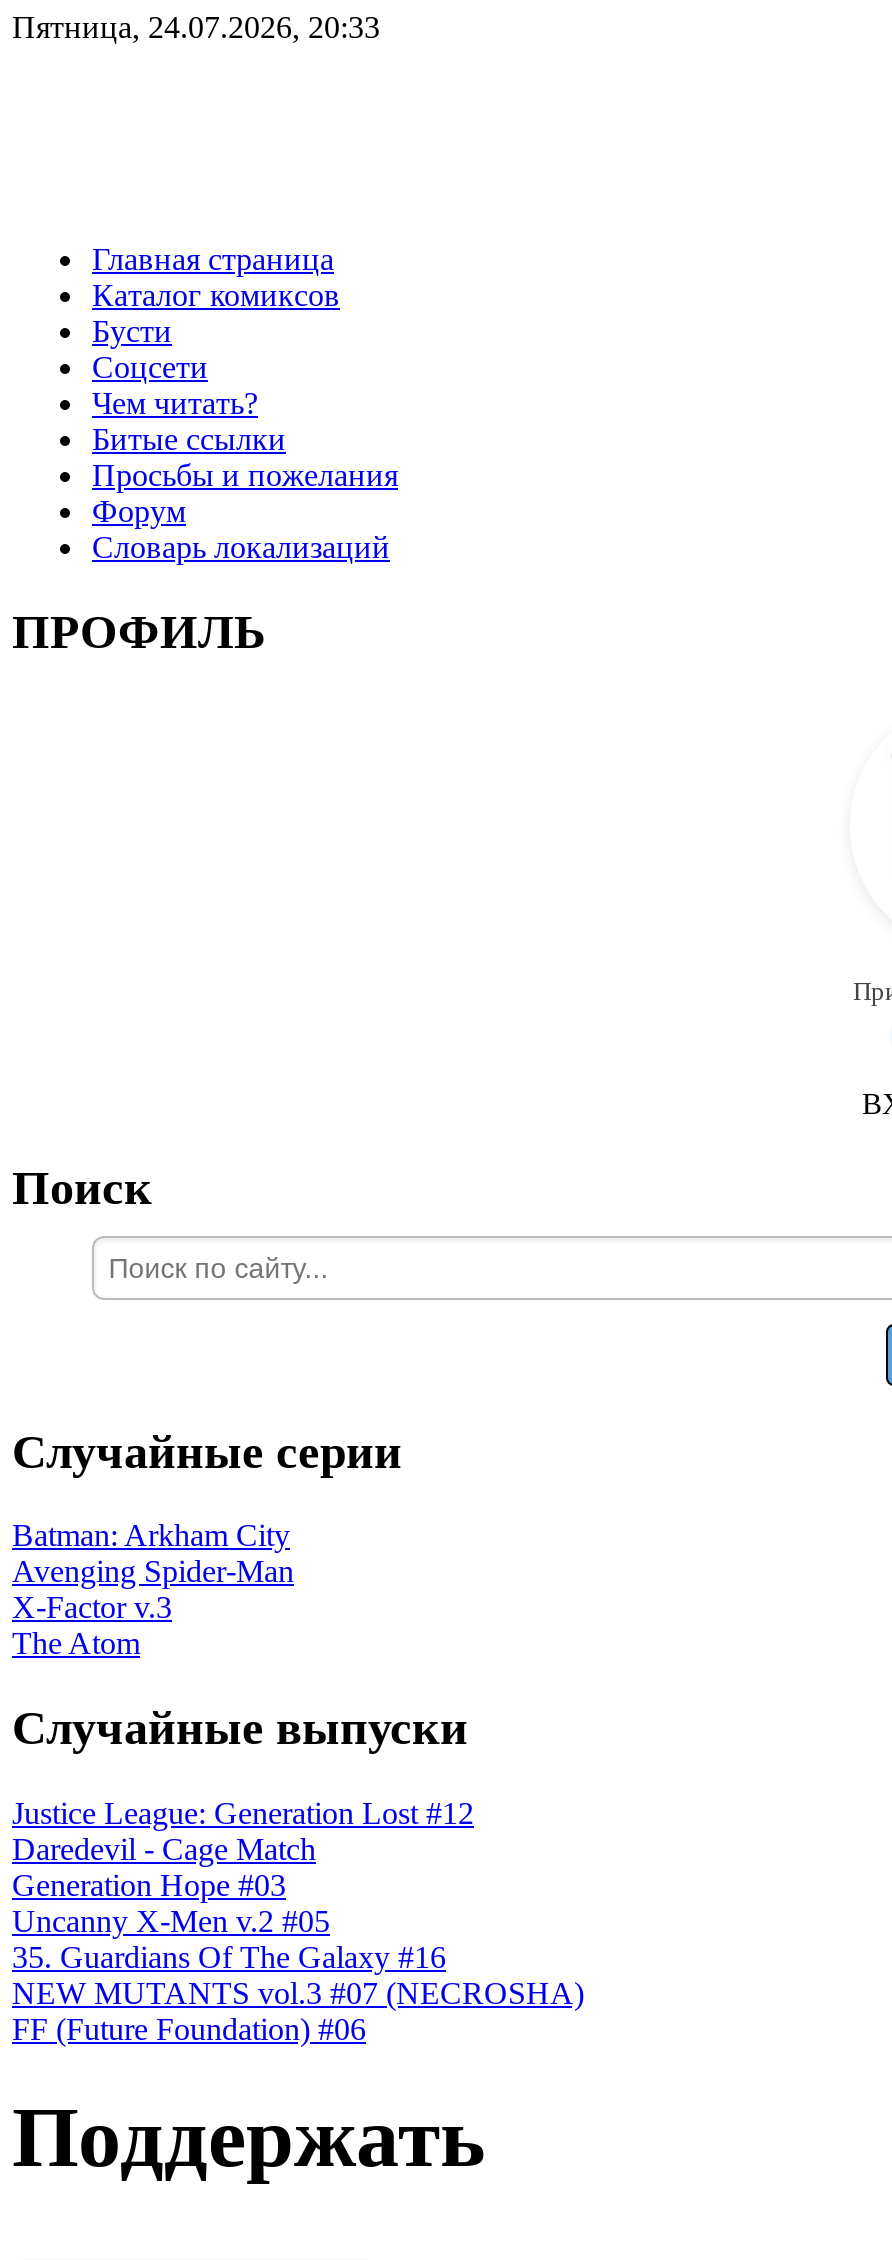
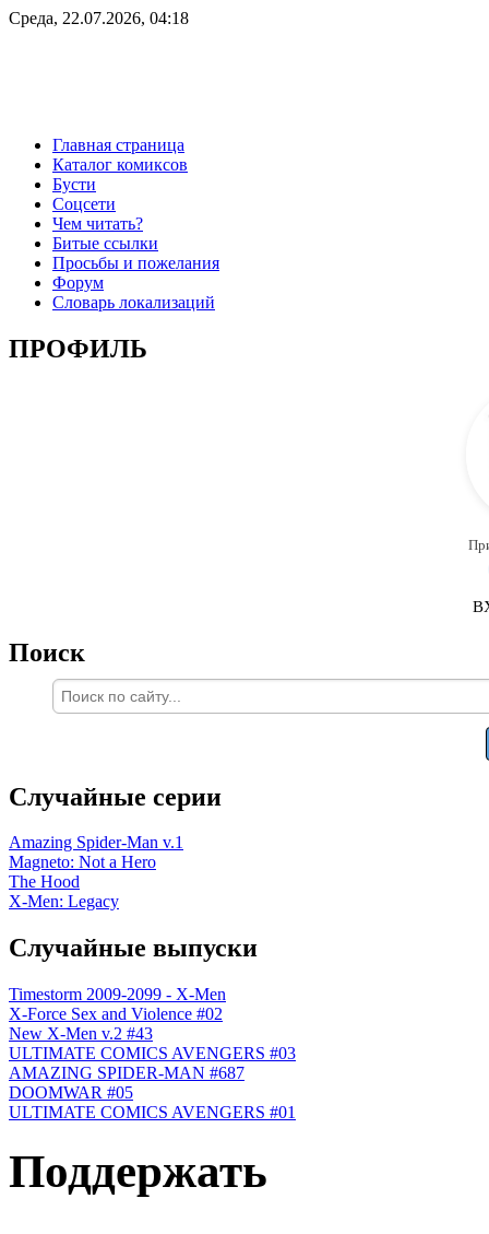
- Пятница, 24.07.2026, 20:33
+ Среда, 22.07.2026, 04:18

- Batman: Arkham City
- Avenging Spider-Man
- X-Factor v.3
- The Atom
+ Amazing Spider-Man v.1
+ Magneto: Not a Hero
+ The Hood
+ X-Men: Legacy

- Justice League: Generation Lost #12
- Daredevil - Cage Match
- Generation Hope #03
- Uncanny X-Men v.2 #05
- 35. Guardians Of The Galaxy #16
- NEW MUTANTS vol.3 #07 (NECROSHA)
- FF (Future Foundation) #06
+ Timestorm 2009-2099 - X-Men
+ X-Force Sex and Violence #02
+ New X-Men v.2 #43
+ ULTIMATE COMICS AVENGERS #03
+ AMAZING SPIDER-MAN #687
+ DOOMWAR #05
+ ULTIMATE COMICS AVENGERS #01
